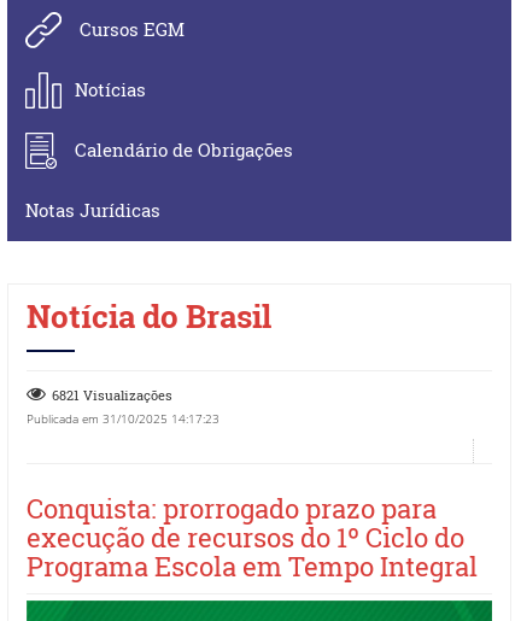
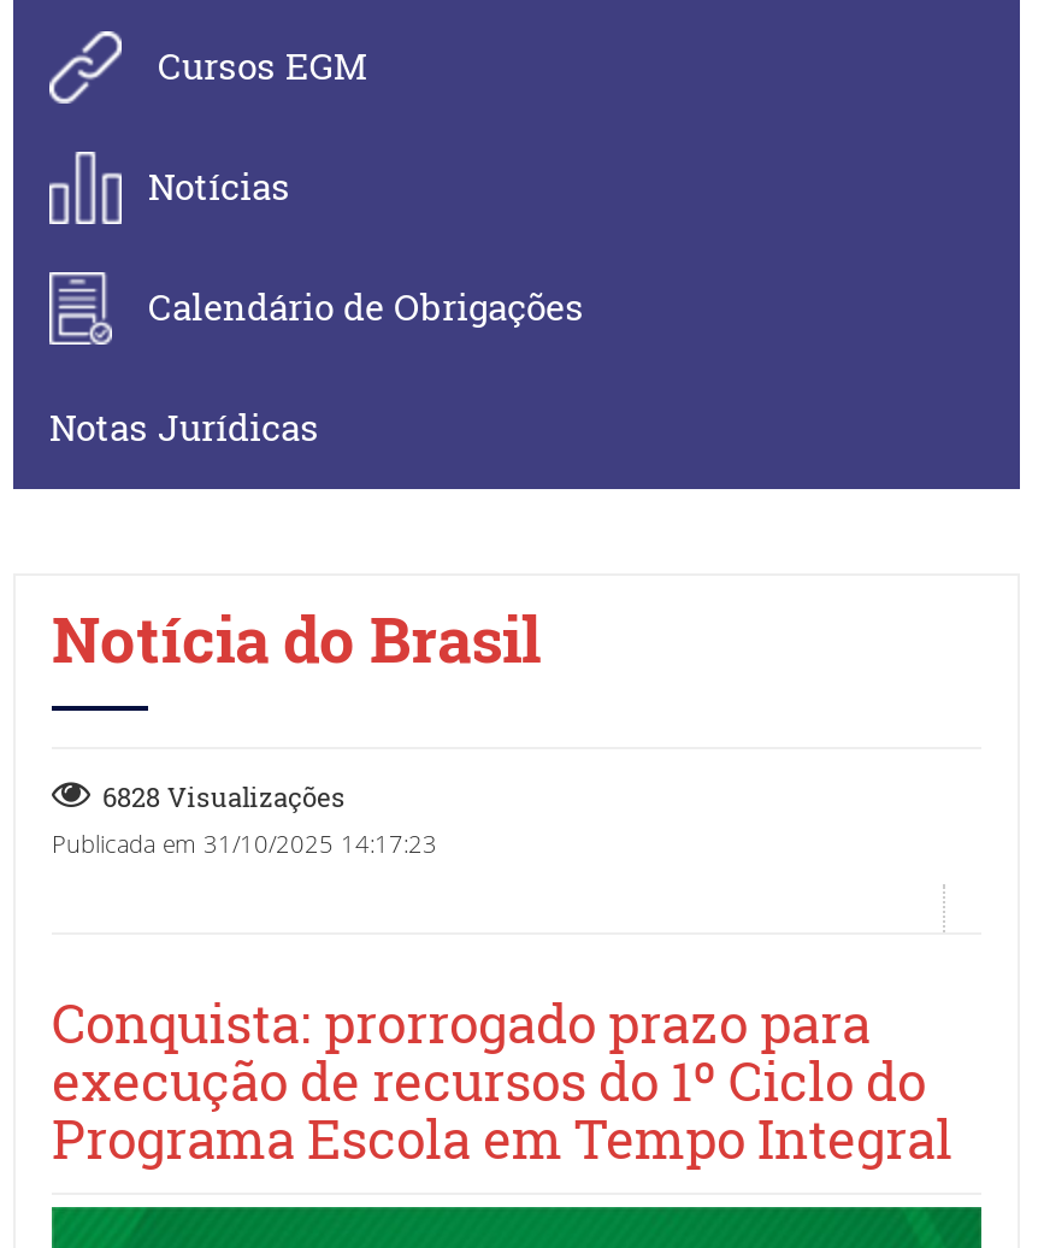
- 6821 Visualizações
+ 6828 Visualizações
